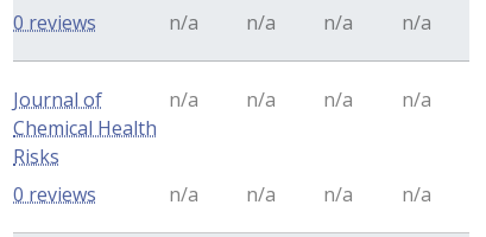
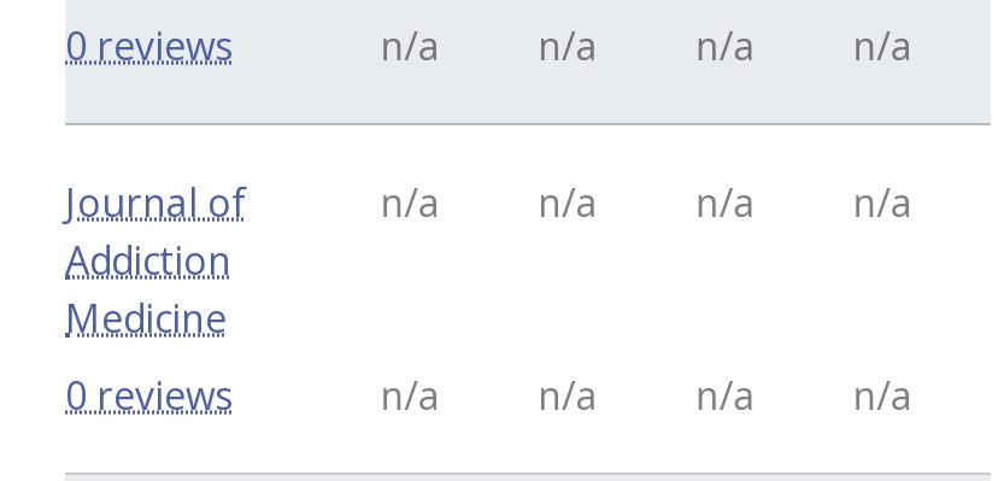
- Chemical Health
- Risks
+ Addiction
+ Medicine
